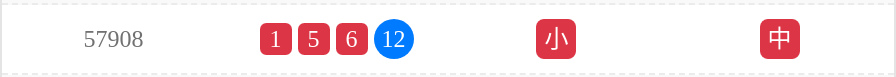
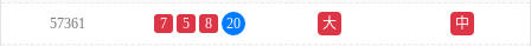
- 57908
+ 57361

- 1
+ 7

- 6
- 12
- 小
+ 8
+ 20
+ 大
